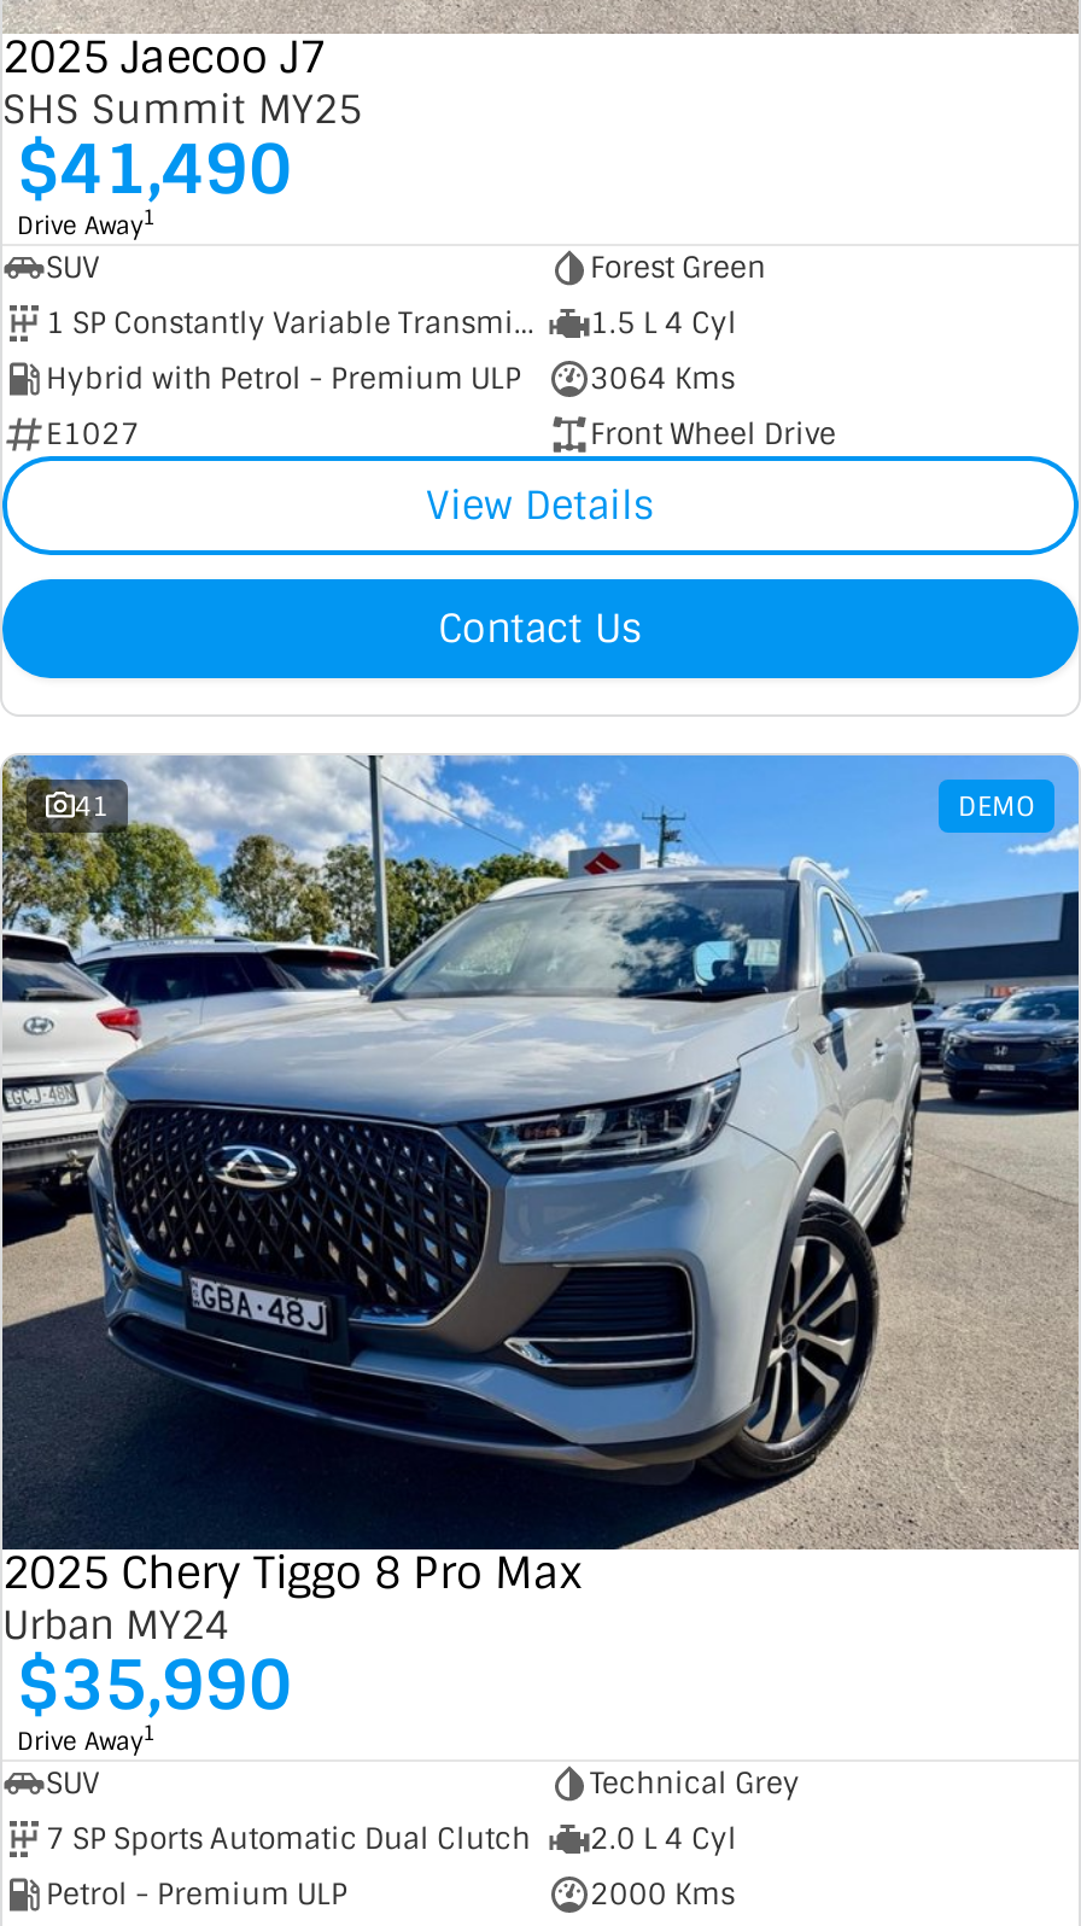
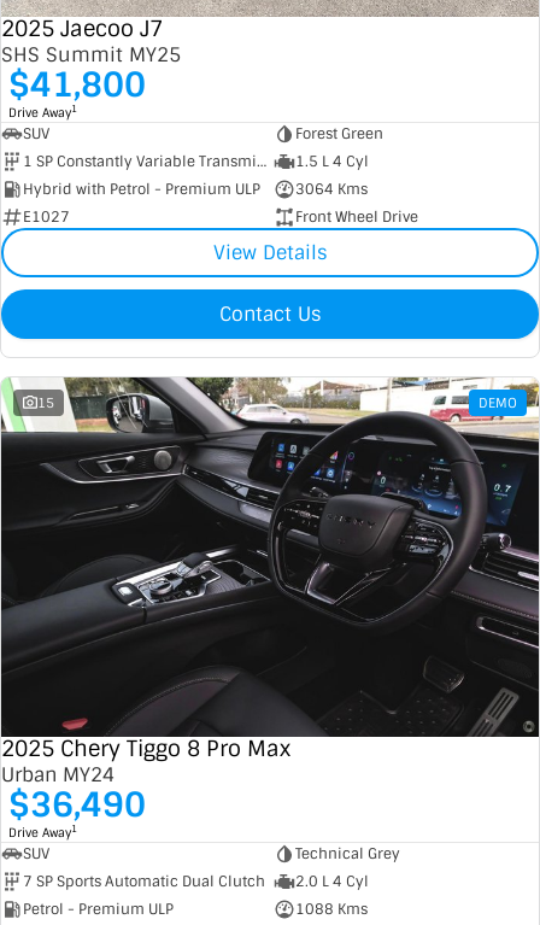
- $41,490
+ $41,800

- [image]
- 41
+ [image]
+ 15

- $35,990
+ $36,490

- 2000 Kms
+ 1088 Kms
